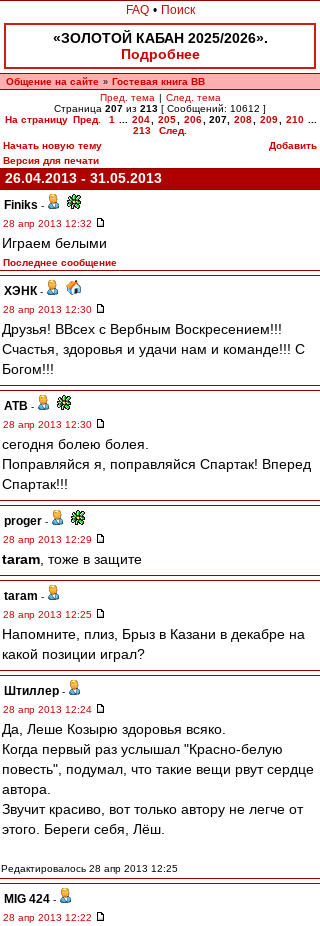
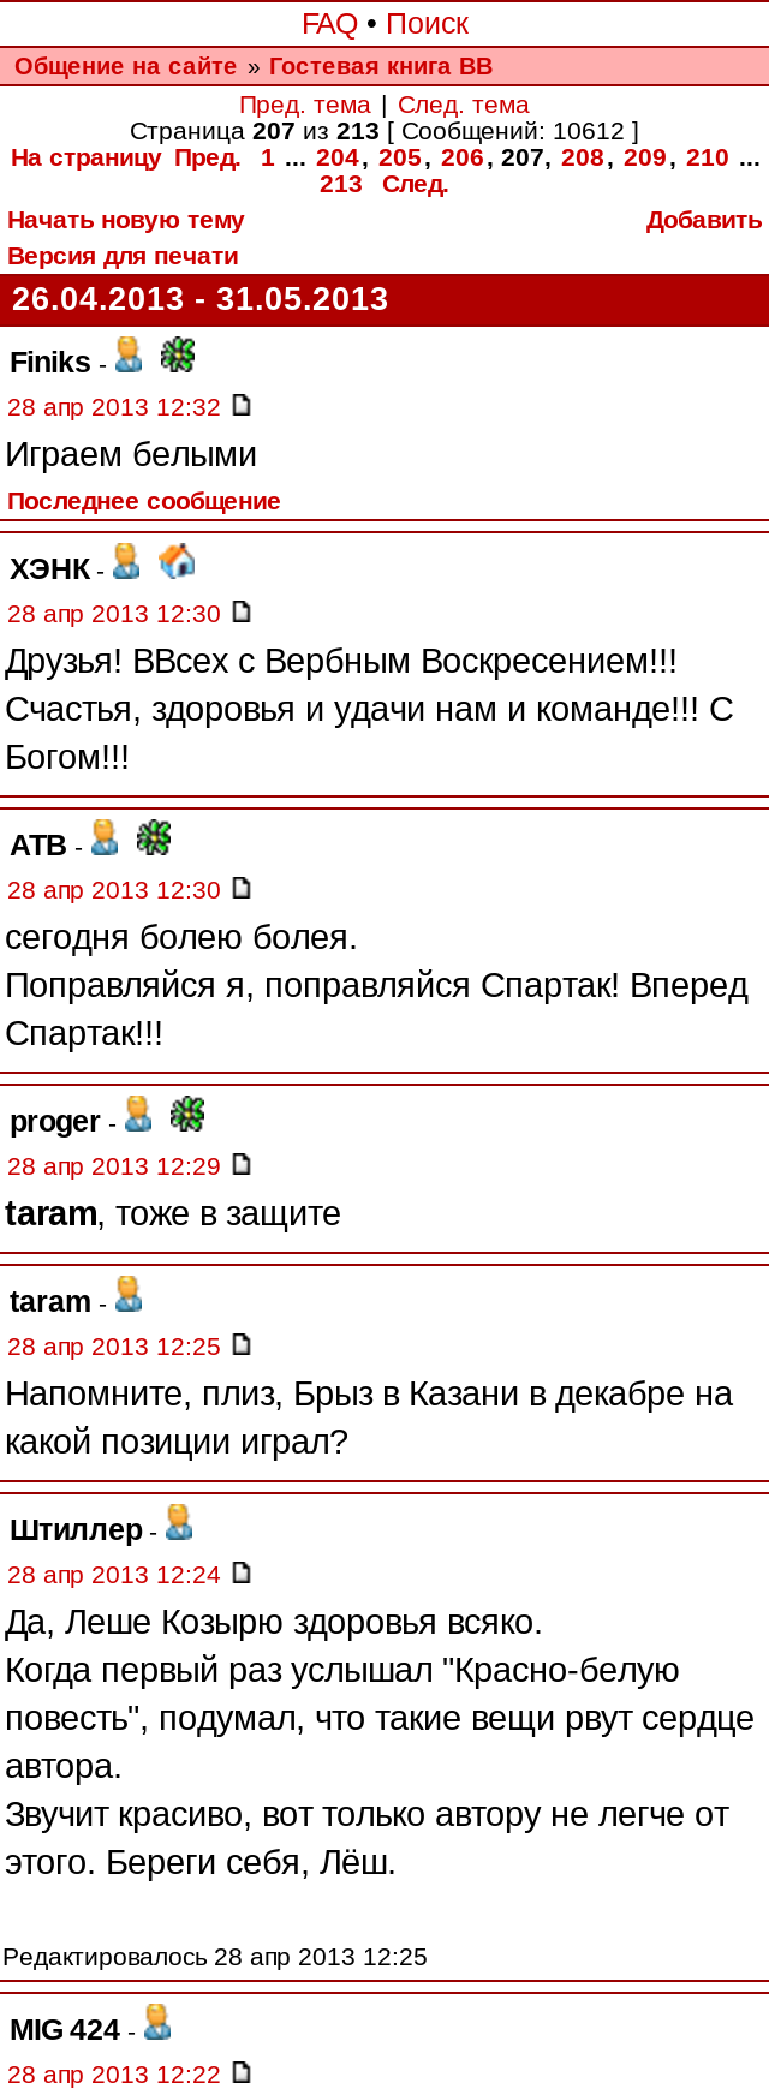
- «ЗОЛОТОЙ КАБАН 2025/2026».
- Подробнее
